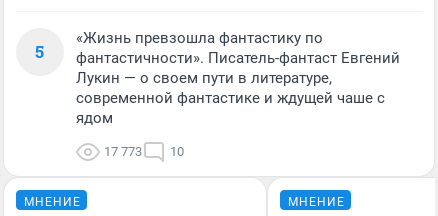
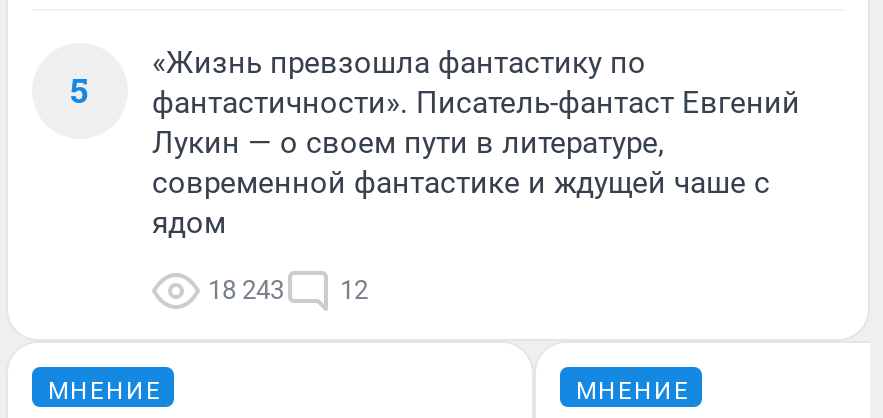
- 17 773
+ 18 243

- 10
+ 12
